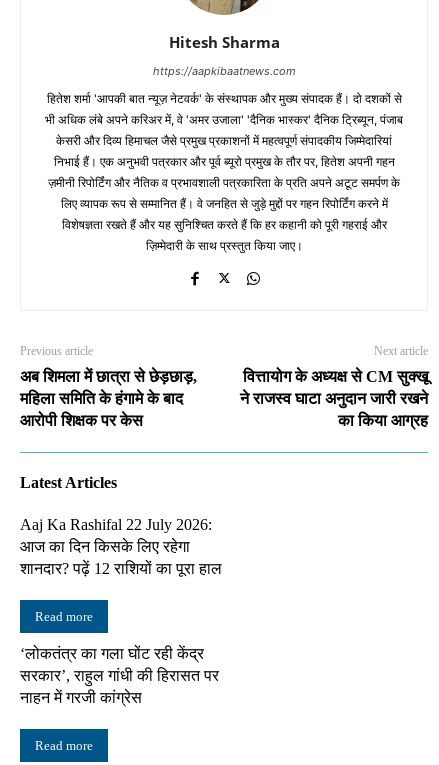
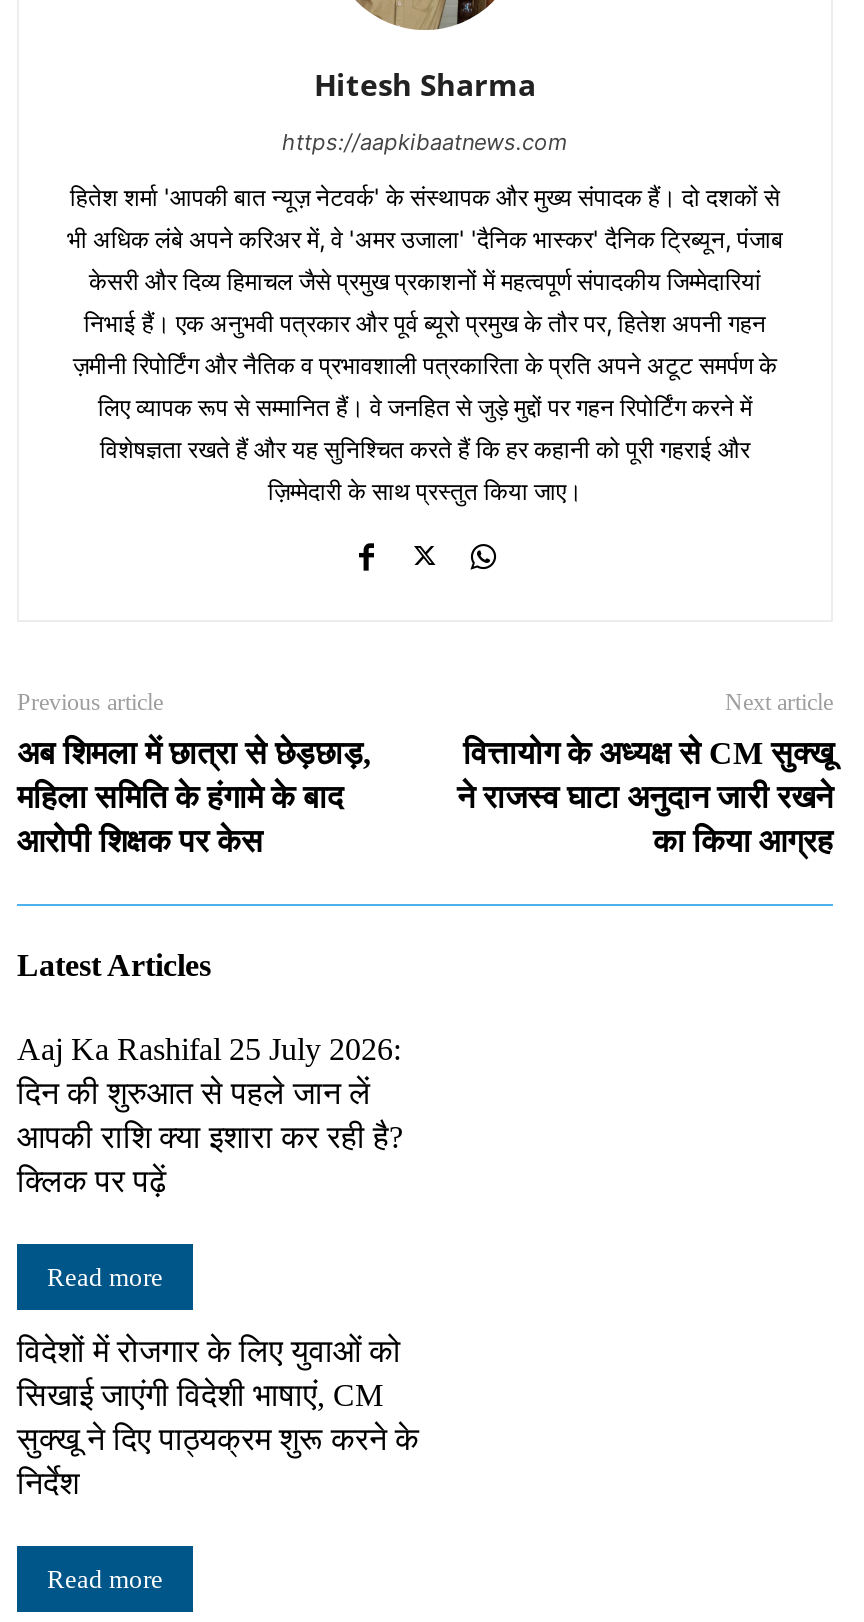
- Aaj Ka Rashifal 22 July 2026:
- आज का दिन किसके लिए रहेगा
- शानदार? पढ़ें 12 राशियों का पूरा हाल
+ Aaj Ka Rashifal 25 July 2026:
+ दिन की शुरुआत से पहले जान लें
+ आपकी राशि क्या इशारा कर रही है?
+ क्लिक पर पढ़ें

- ‘लोकतंत्र का गला घोंट रही केंद्र
- सरकार’, राहुल गांधी की हिरासत पर
- नाहन में गरजी कांग्रेस
+ विदेशों में रोजगार के लिए युवाओं को
+ सिखाई जाएंगी विदेशी भाषाएं, CM
+ सुक्खू ने दिए पाठ्यक्रम शुरू करने के
+ निर्देश
